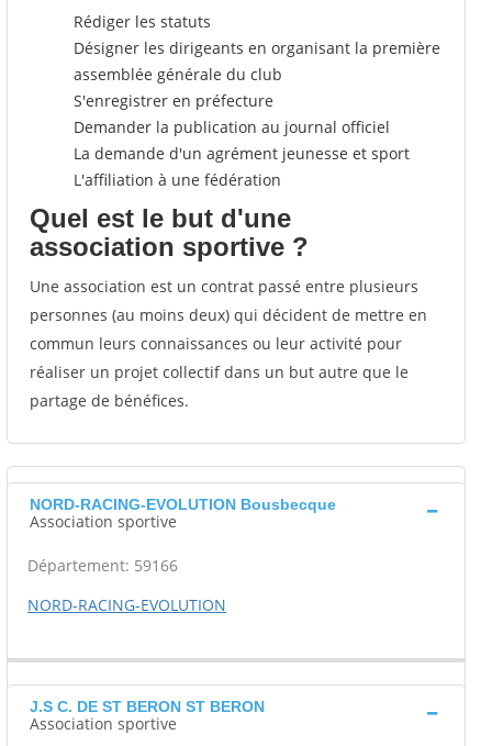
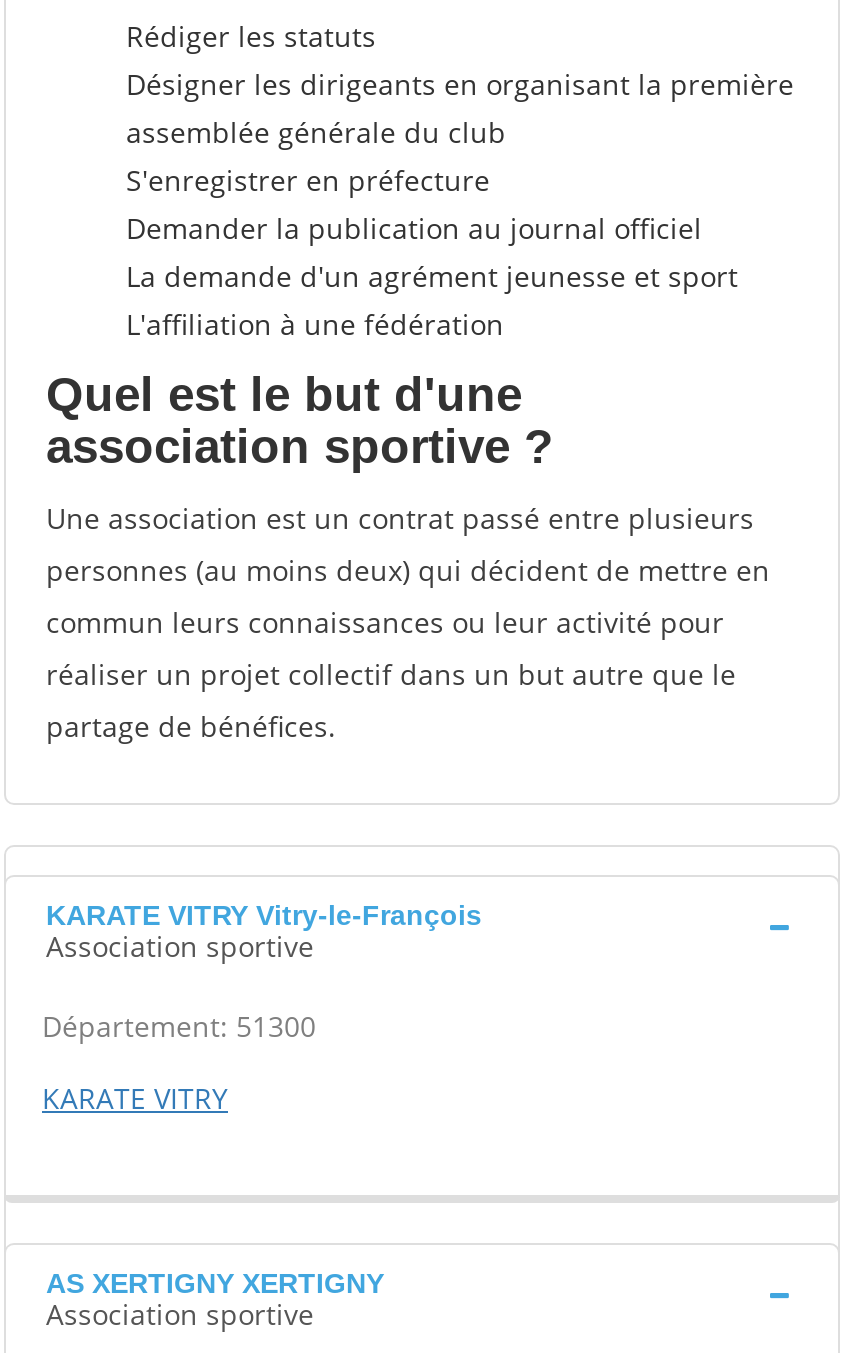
- NORD-RACING-EVOLUTION Bousbecque
+ KARATE VITRY Vitry-le-François

- Département: 59166
+ Département: 51300

- NORD-RACING-EVOLUTION
+ KARATE VITRY

- J.S C. DE ST BERON ST BERON
+ AS XERTIGNY XERTIGNY
